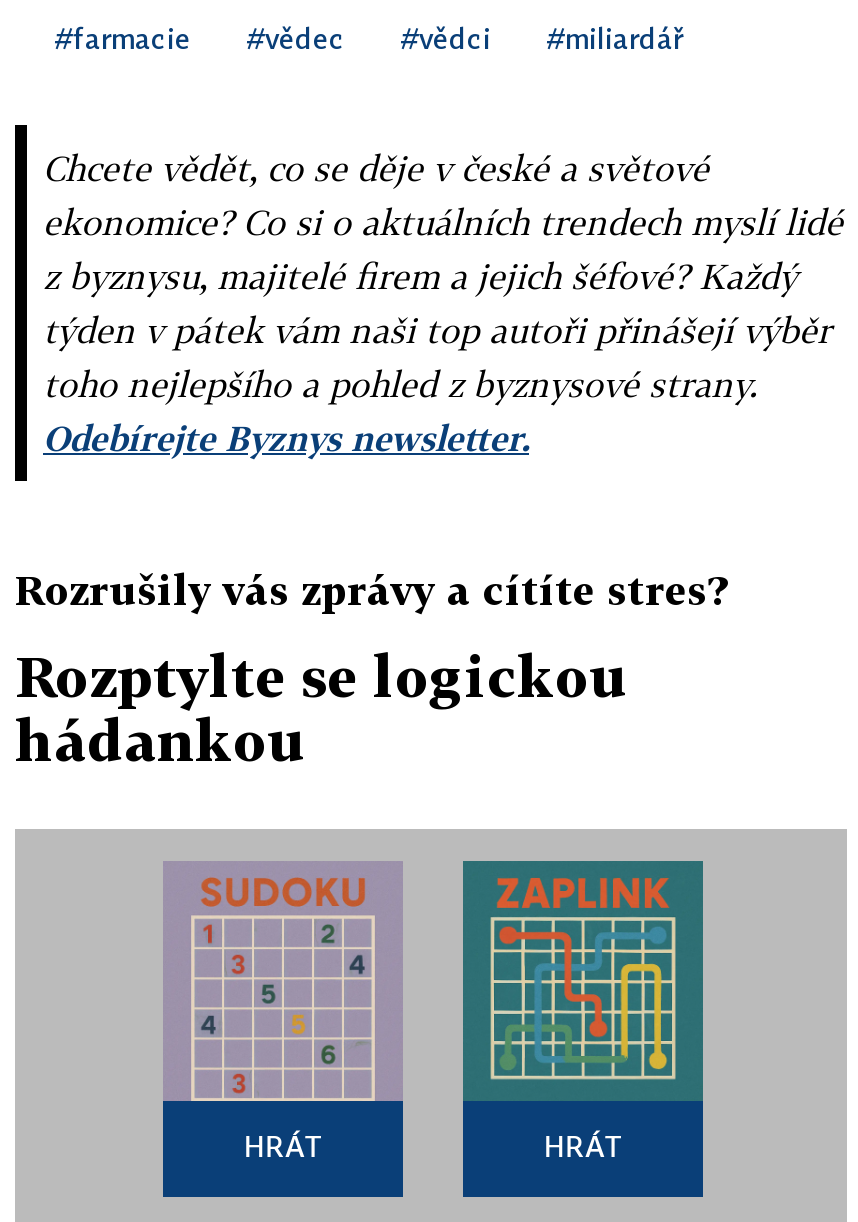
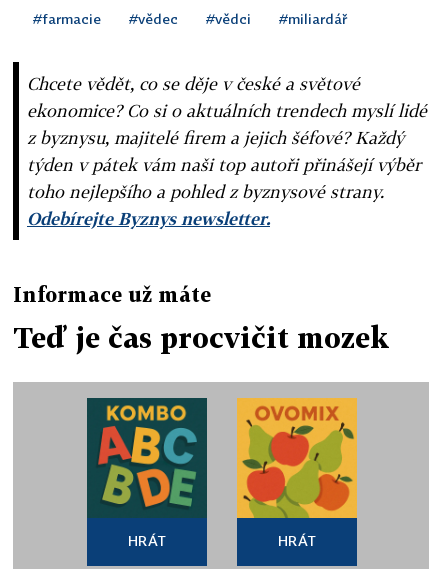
- Rozrušily vás zprávy a cítíte stres?
+ Informace už máte

- Rozptylte se logickou
- hádankou
+ Teď je čas procvičit mozek

- [image]
+ [image]

- [image]
+ [image]
